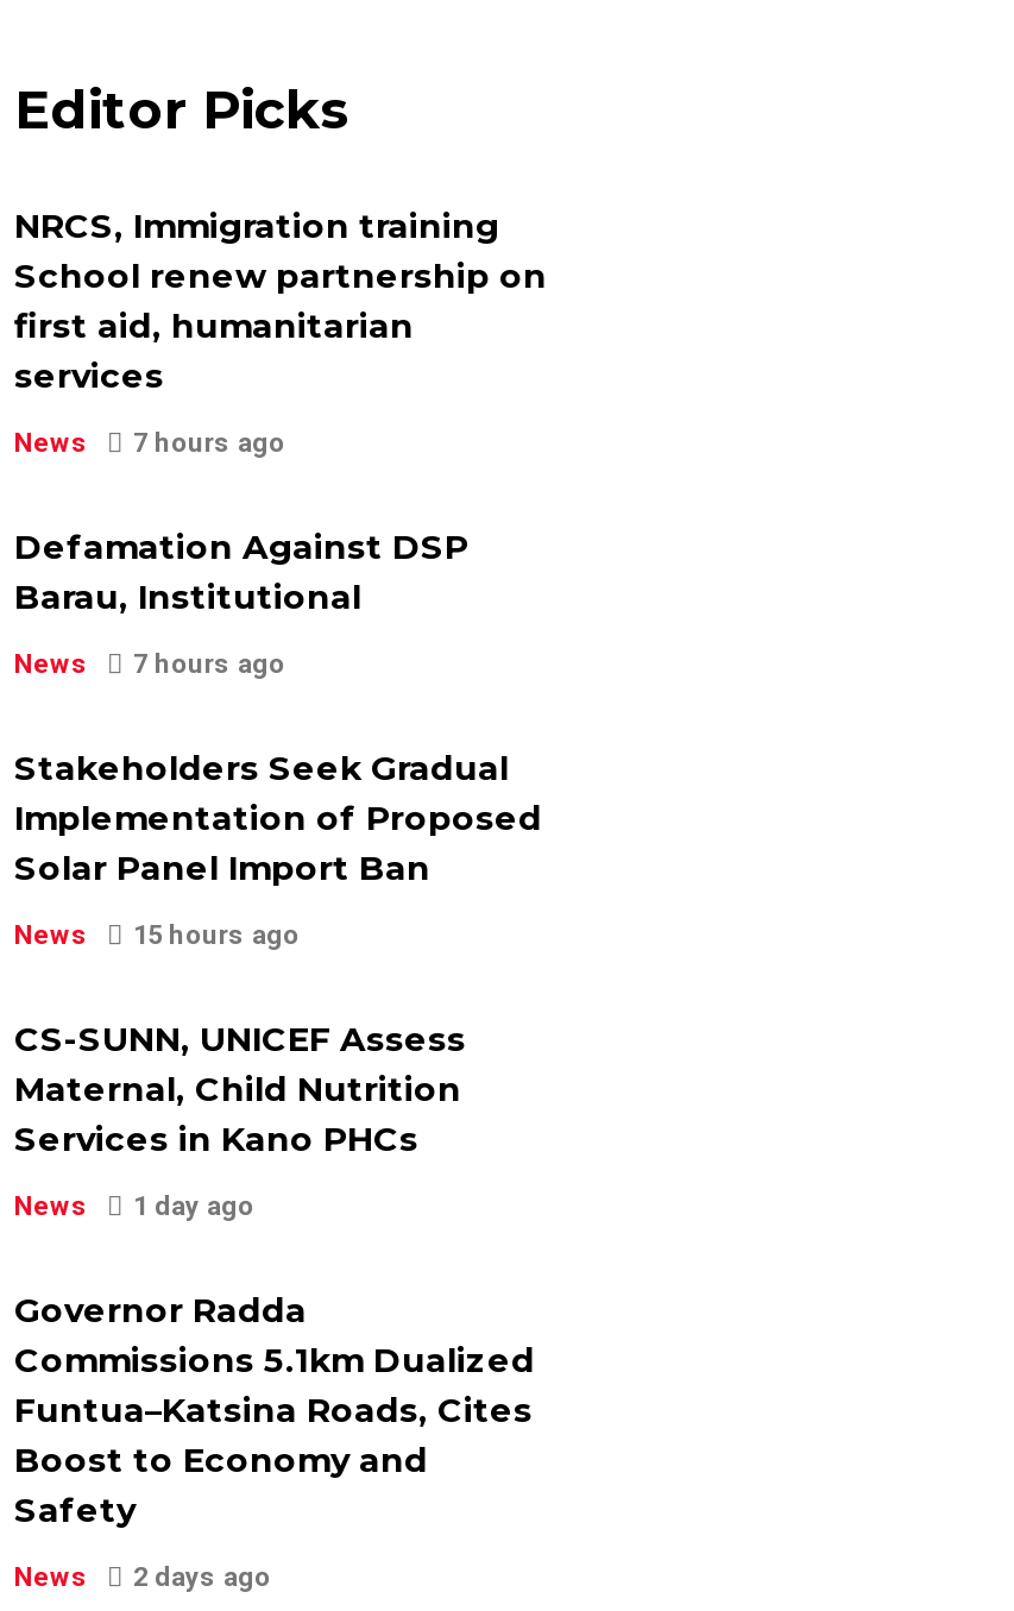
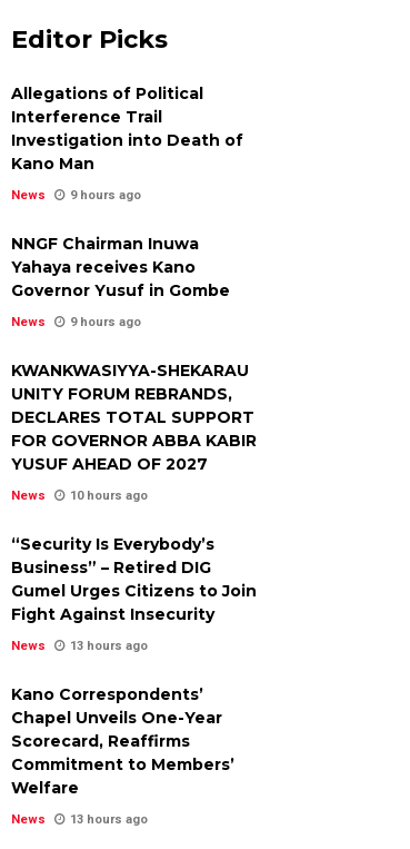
- NRCS, Immigration training
- School renew partnership on
- first aid, humanitarian
- services
+ Allegations of Political
+ Interference Trail
+ Investigation into Death of
+ Kano Man

- News 7 hours ago
+ News 9 hours ago

- Defamation Against DSP
- Barau, Institutional
+ NNGF Chairman Inuwa
+ Yahaya receives Kano
+ Governor Yusuf in Gombe

- News 7 hours ago
+ News 9 hours ago

- Stakeholders Seek Gradual
- Implementation of Proposed
- Solar Panel Import Ban
+ KWANKWASIYYA-SHEKARAU
+ UNITY FORUM REBRANDS,
+ DECLARES TOTAL SUPPORT
+ FOR GOVERNOR ABBA KABIR
+ YUSUF AHEAD OF 2027

- News 15 hours ago
+ News 10 hours ago

- CS-SUNN, UNICEF Assess
- Maternal, Child Nutrition
- Services in Kano PHCs
+ “Security Is Everybody’s
+ Business” – Retired DIG
+ Gumel Urges Citizens to Join
+ Fight Against Insecurity

- News 1 day ago
+ News 13 hours ago

- Governor Radda
- Commissions 5.1km Dualized
- Funtua–Katsina Roads, Cites
- Boost to Economy and
- Safety
+ Kano Correspondents’
+ Chapel Unveils One-Year
+ Scorecard, Reaffirms
+ Commitment to Members’
+ Welfare

- News 2 days ago
+ News 13 hours ago
